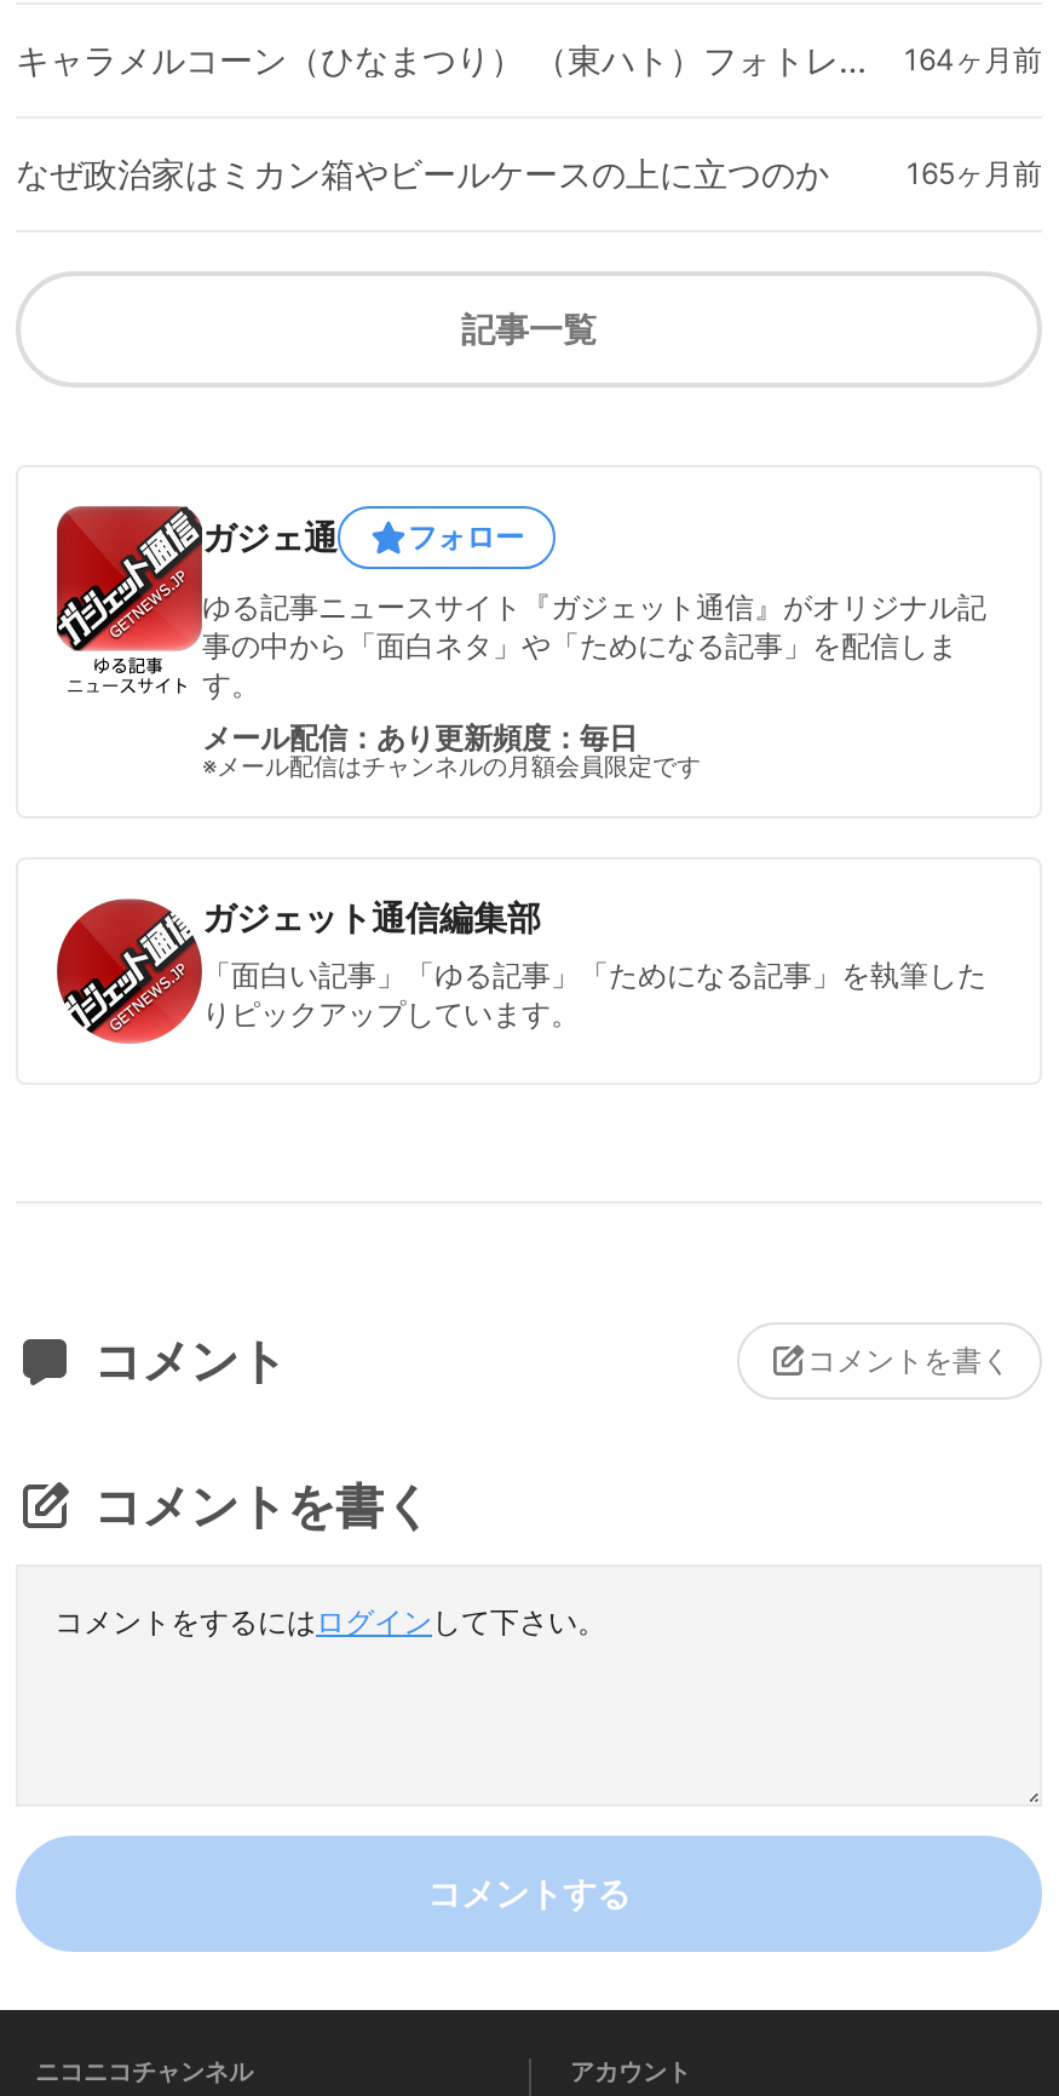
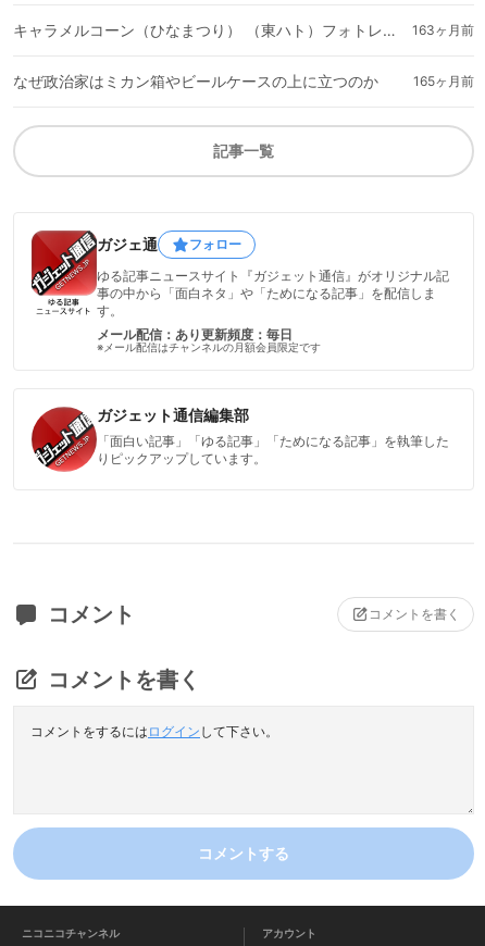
- 164ヶ月前
+ 163ヶ月前
